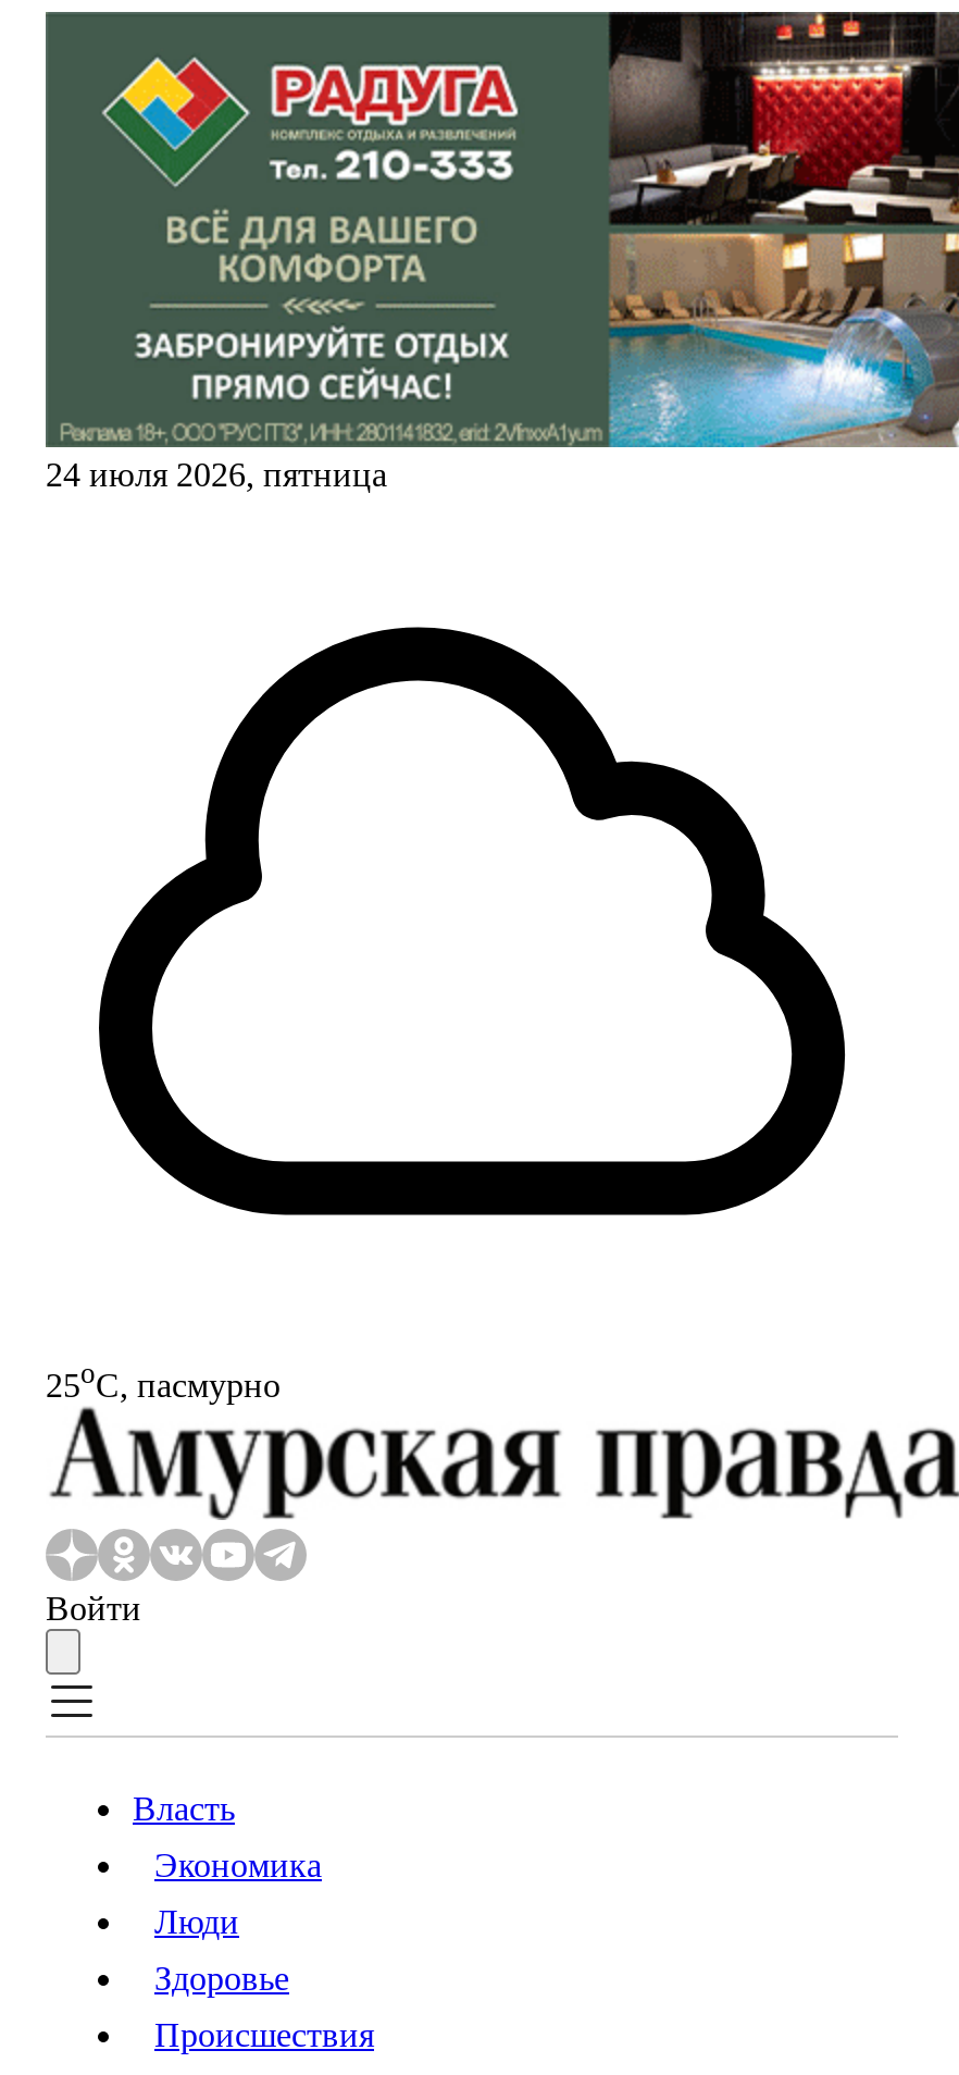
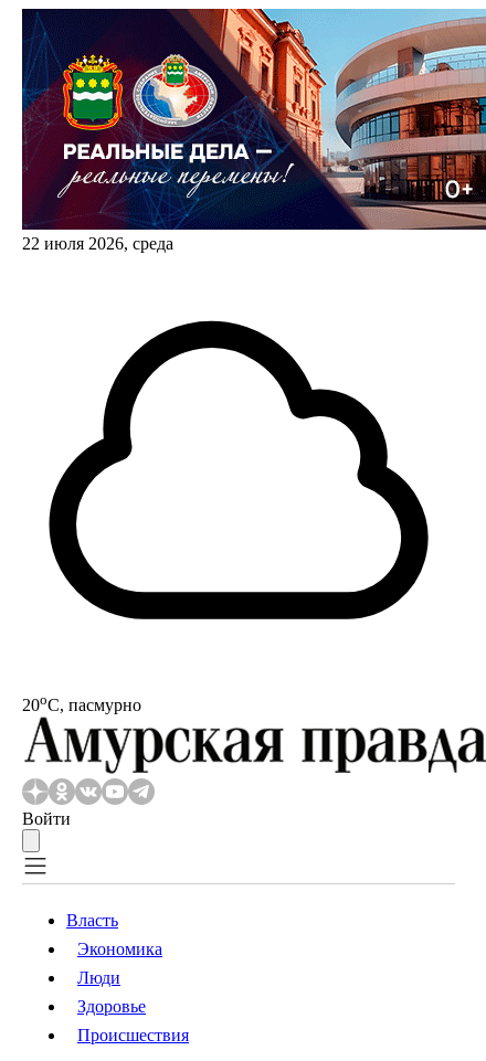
- [image]
- 24 июля 2026, пятница
+ [image]
+ 22 июля 2026, среда

- 25oС, пасмурно
+ 20oС, пасмурно
